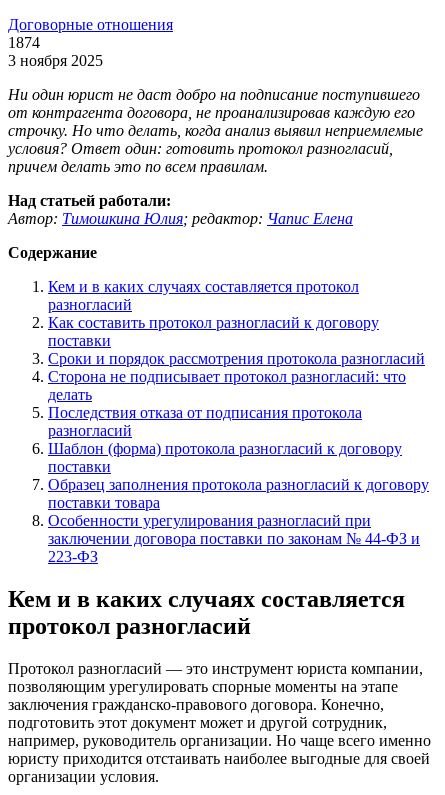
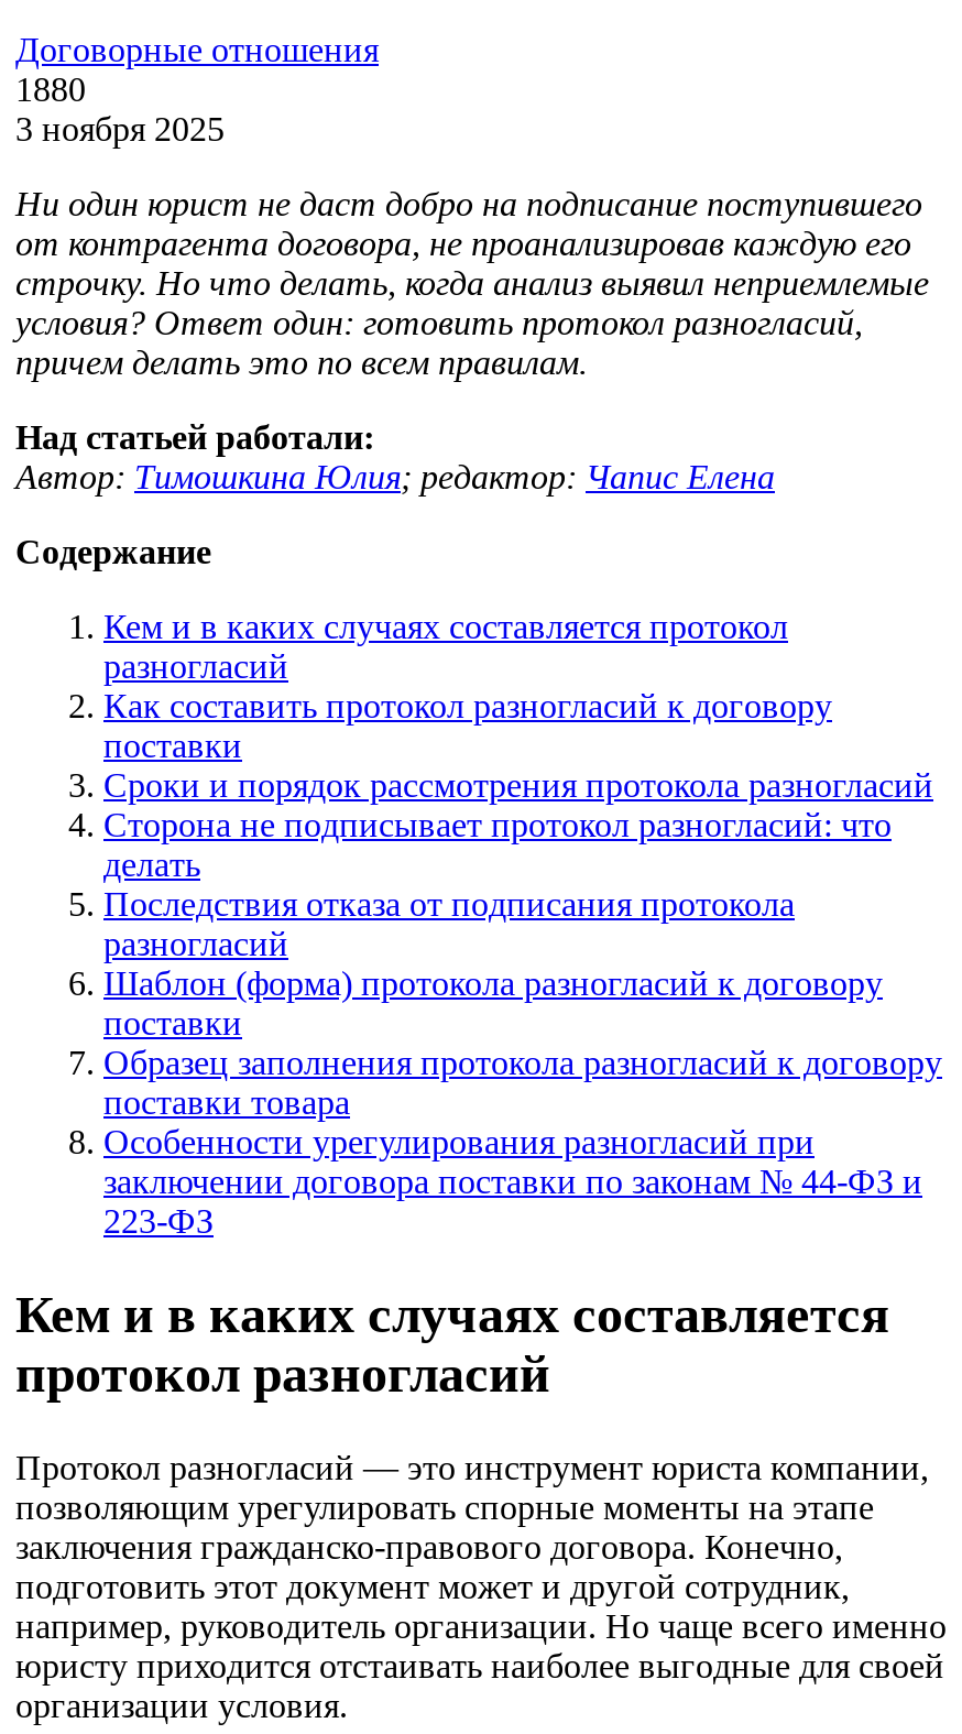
- 1874
+ 1880
